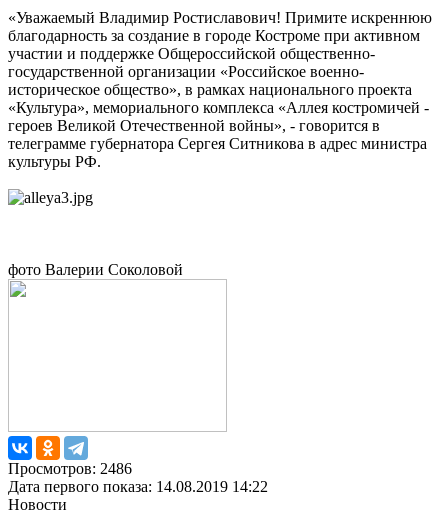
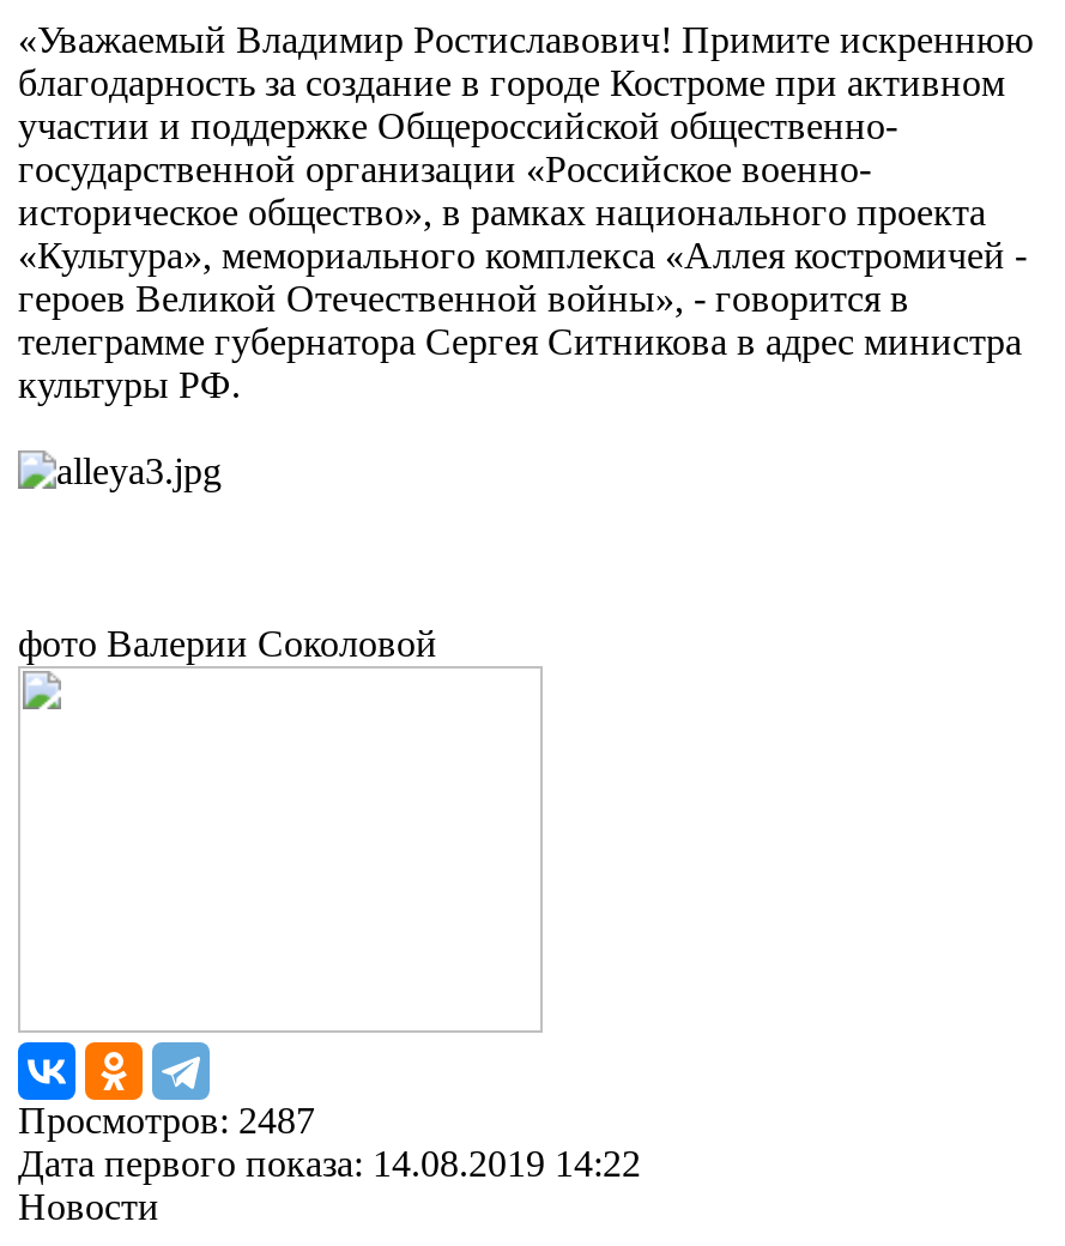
- Просмотров: 2486
+ Просмотров: 2487
